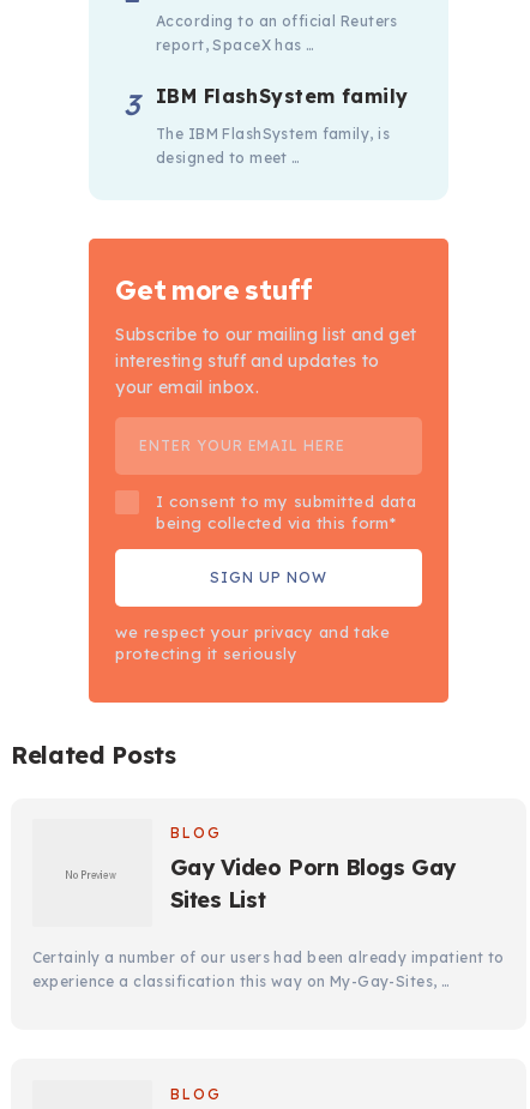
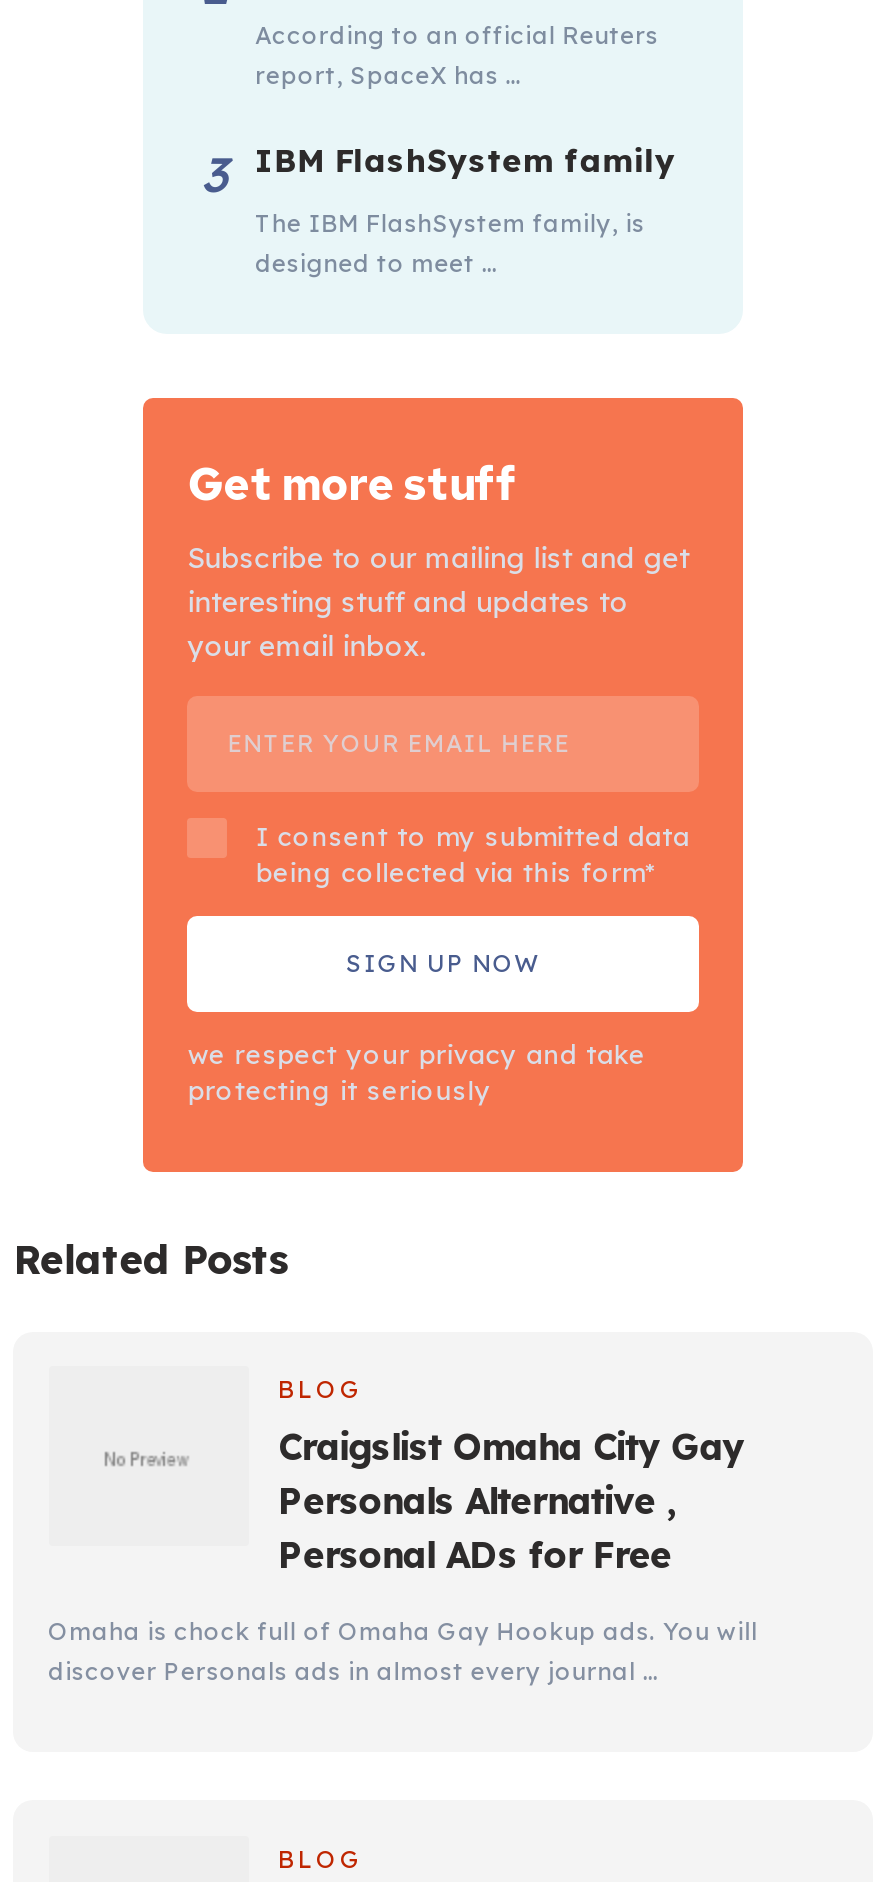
- Gay Video Porn Blogs Gay
- Sites List
+ Craigslist Omaha City Gay
+ Personals Alternative ,
+ Personal ADs for Free

- Certainly a number of our users had been already impatient to
- experience a classification this way on My-Gay-Sites, …
+ Omaha is chock full of Omaha Gay Hookup ads. You will
+ discover Personals ads in almost every journal …
